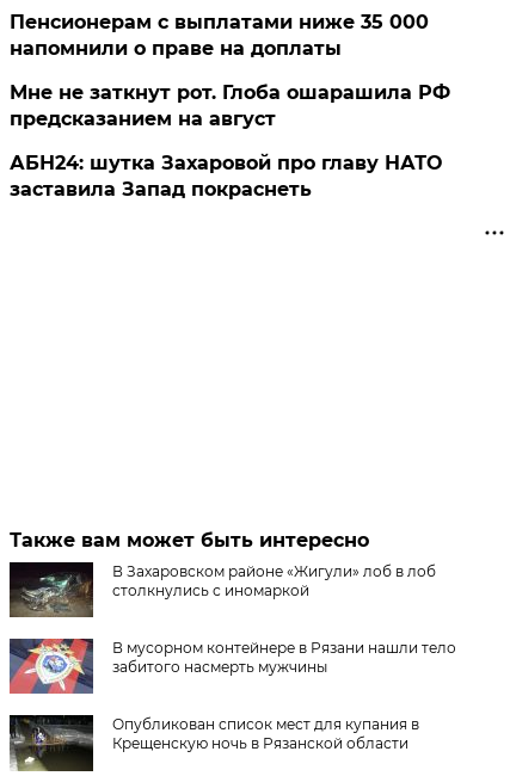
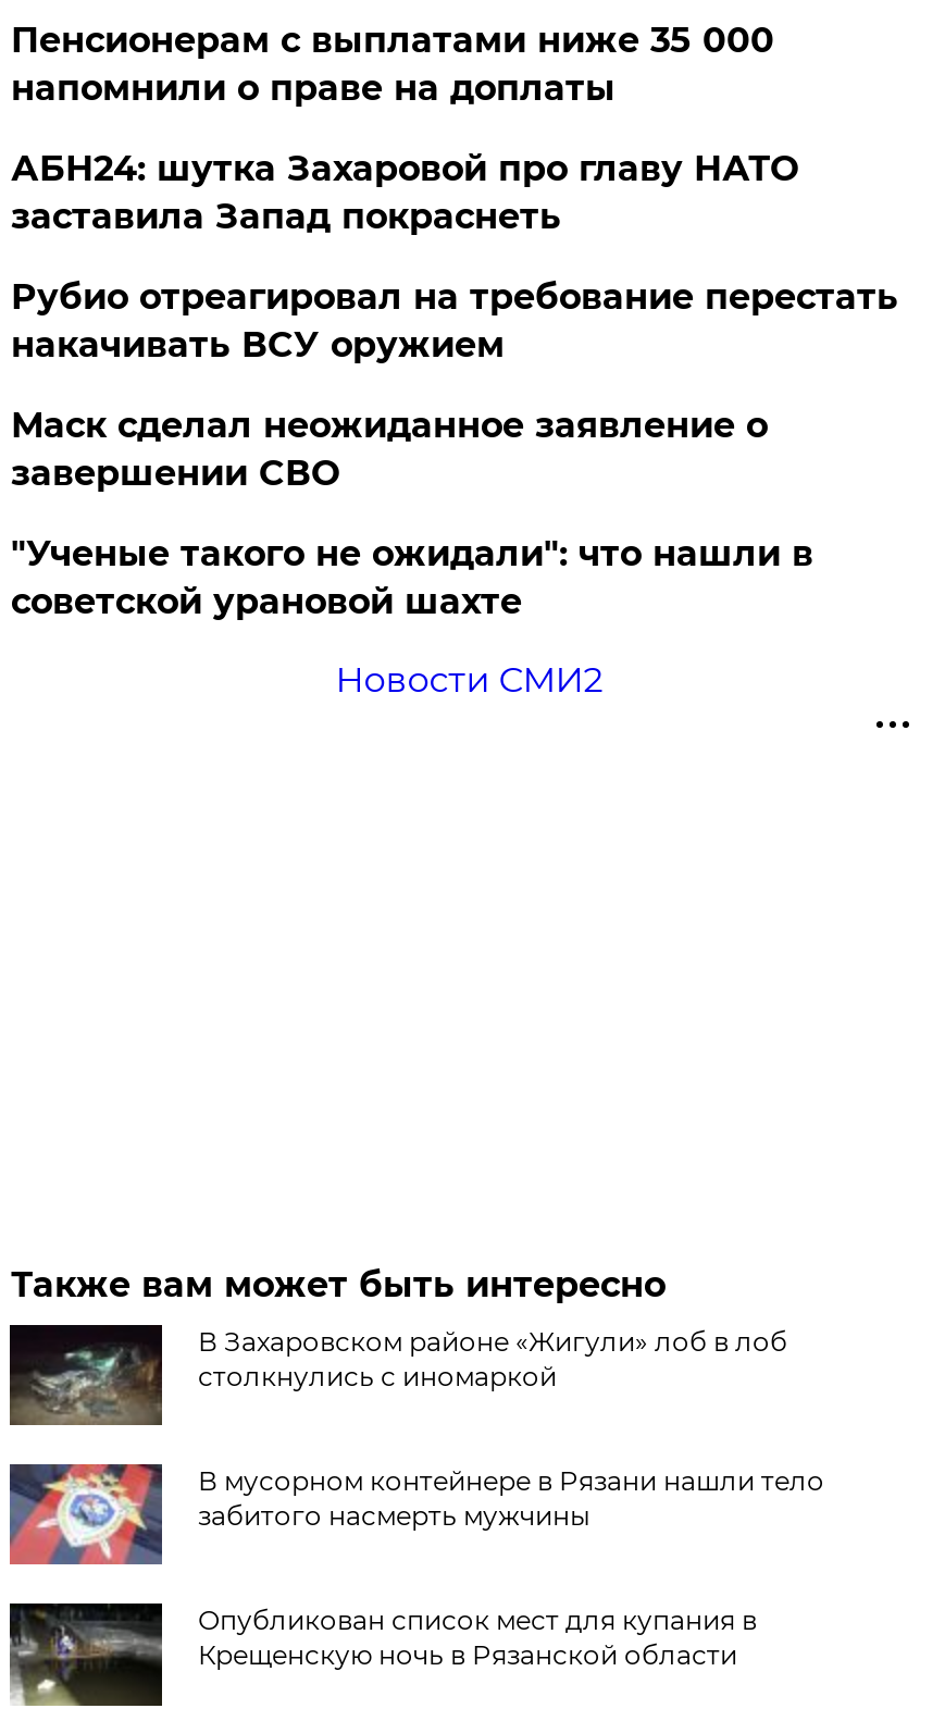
- Мне не заткнут рот. Глоба ошарашила РФ
- предсказанием на август

moved up: АБН24: шутка Захаровой про главу НАТО | заставила Запад покраснеть

+ Рубио отреагировал на требование перестать
+ накачивать ВСУ оружием
+ Маск сделал неожиданное заявление о
+ завершении СВО
+ "Ученые такого не ожидали": что нашли в
+ советской урановой шахте
+ Новости СМИ2
